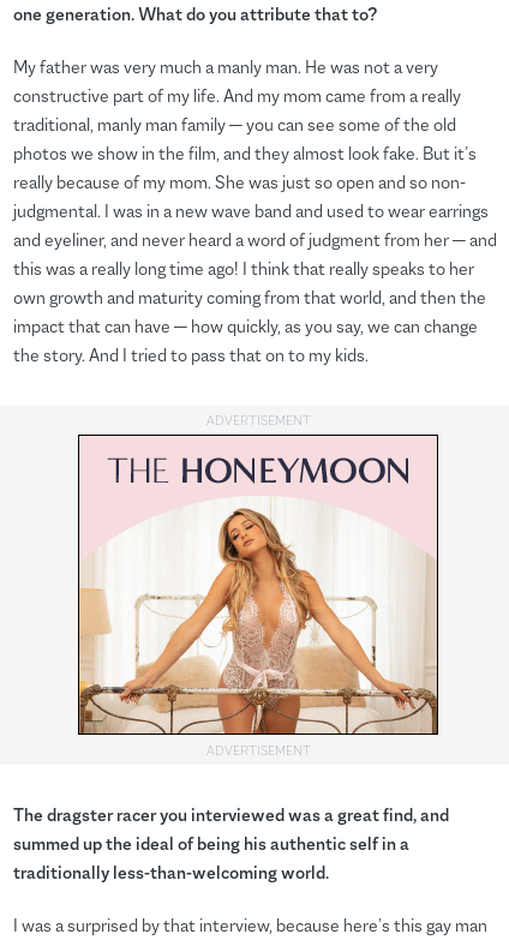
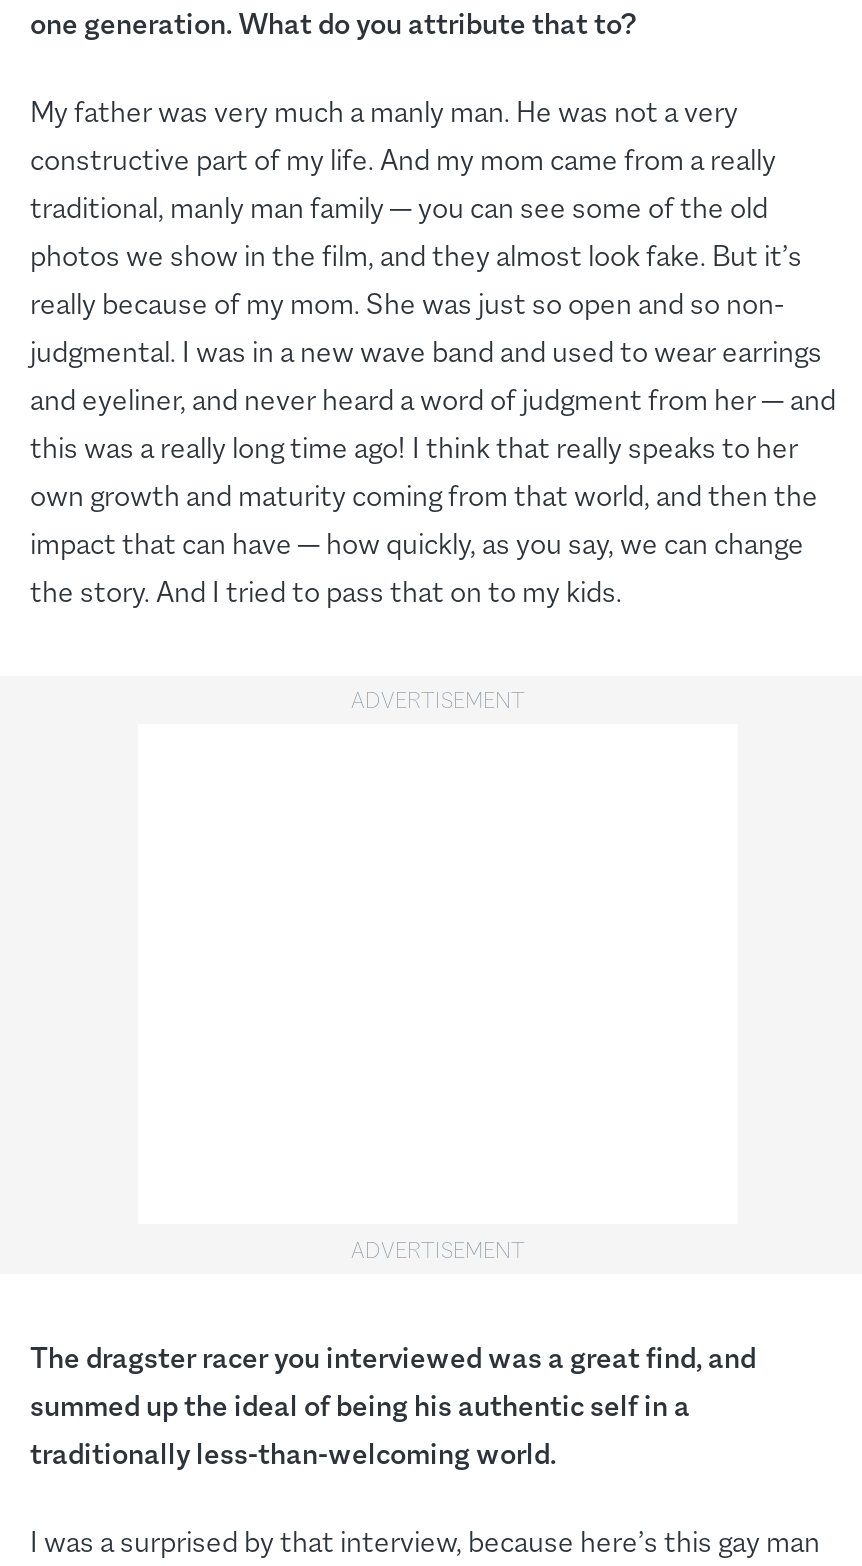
- [image]
